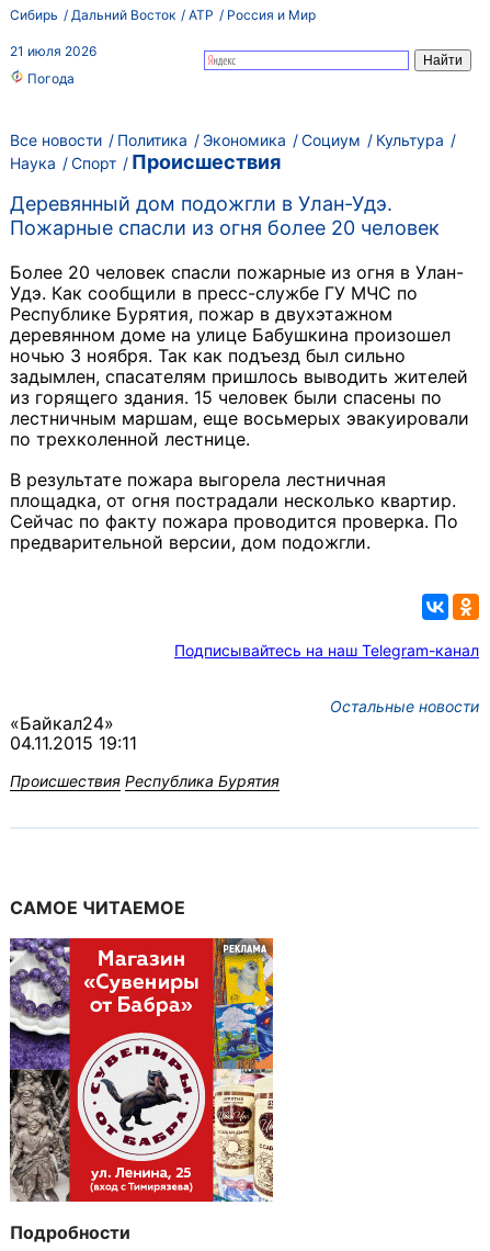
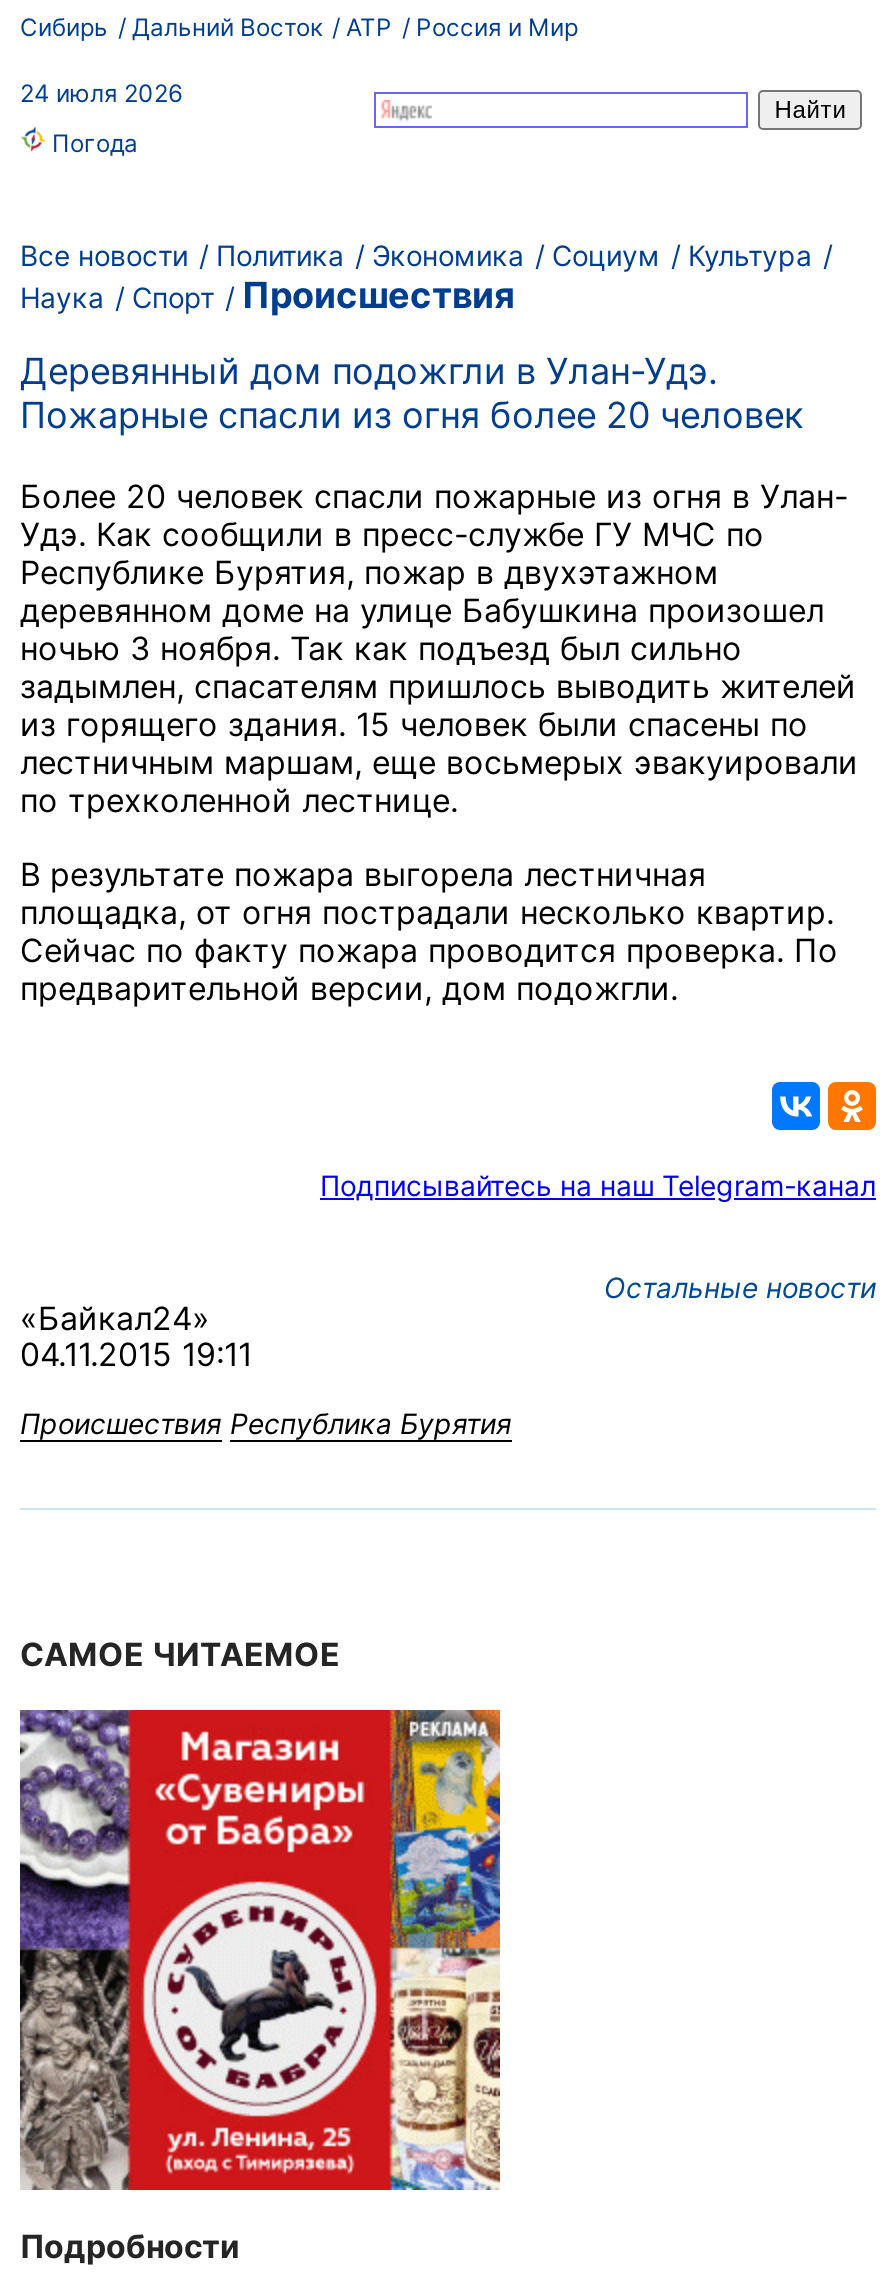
- 21 июля 2026
+ 24 июля 2026
